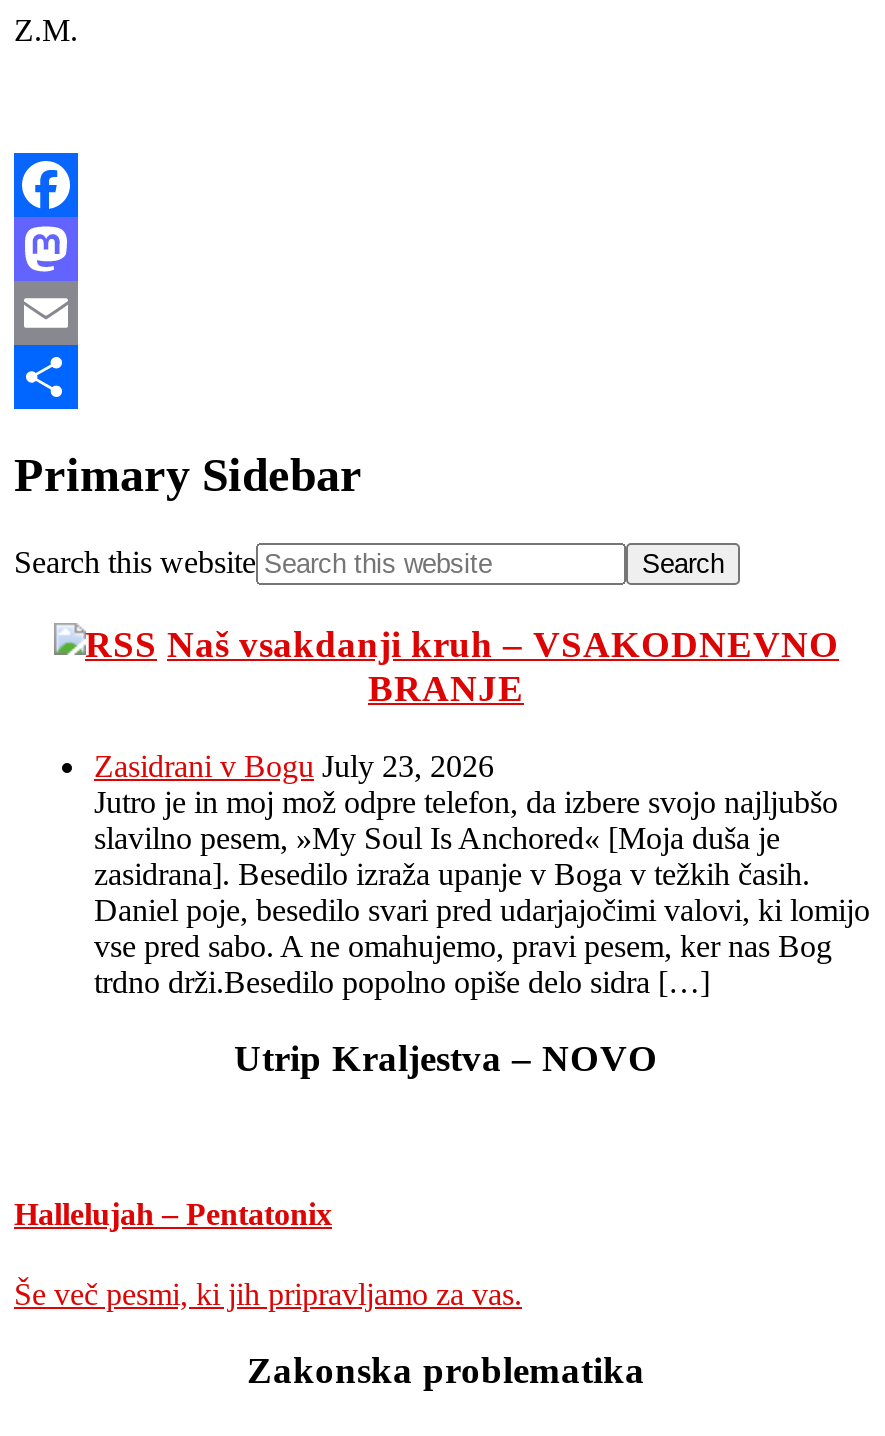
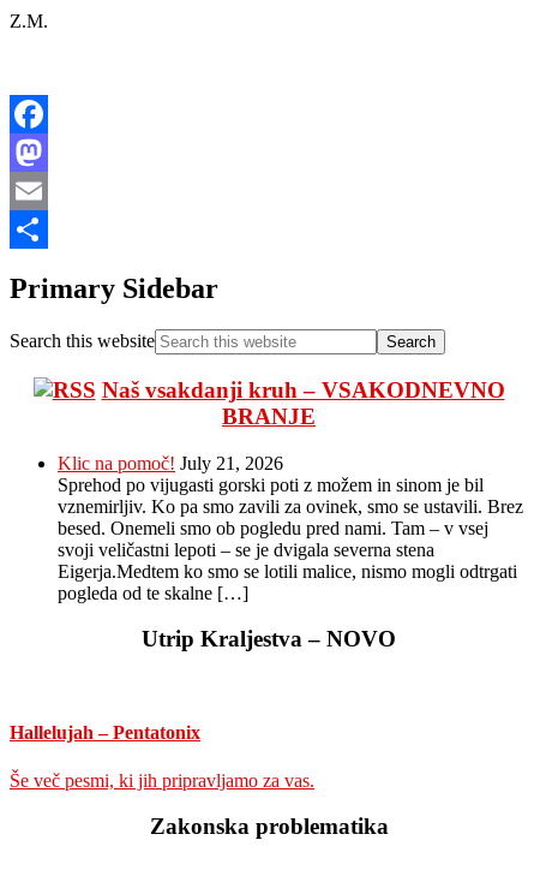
- Zasidrani v Bogu July 23, 2026
- Jutro je in moj mož odpre telefon, da izbere svojo najljubšo
- slavilno pesem, »My Soul Is Anchored« [Moja duša je
- zasidrana]. Besedilo izraža upanje v Boga v težkih časih.
- Daniel poje, besedilo svari pred udarjajočimi valovi, ki lomijo
- vse pred sabo. A ne omahujemo, pravi pesem, ker nas Bog
- trdno drži.Besedilo popolno opiše delo sidra […]
+ Klic na pomoč! July 21, 2026
+ Sprehod po vijugasti gorski poti z možem in sinom je bil
+ vznemirljiv. Ko pa smo zavili za ovinek, smo se ustavili. Brez
+ besed. Onemeli smo ob pogledu pred nami. Tam – v vsej
+ svoji veličastni lepoti – se je dvigala severna stena
+ Eigerja.Medtem ko smo se lotili malice, nismo mogli odtrgati
+ pogleda od te skalne […]
